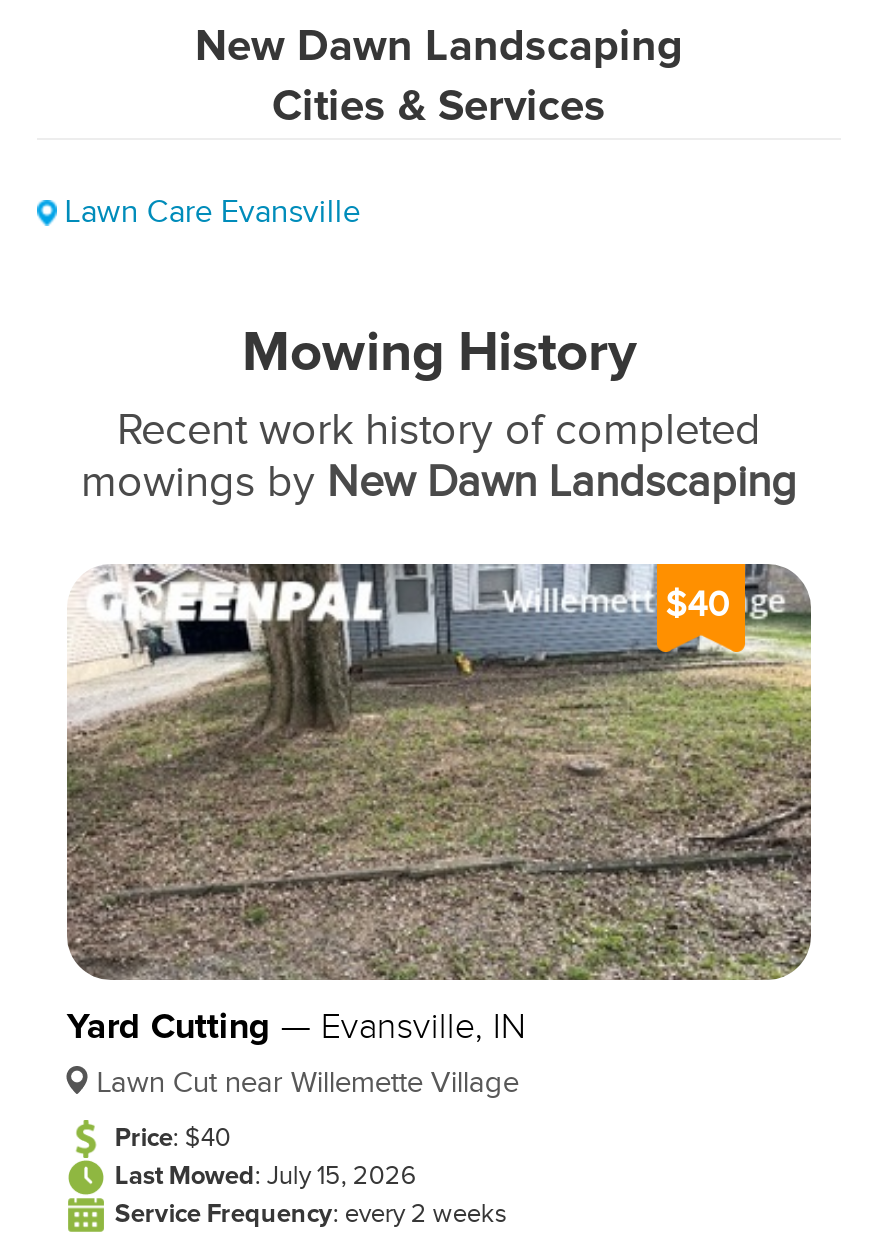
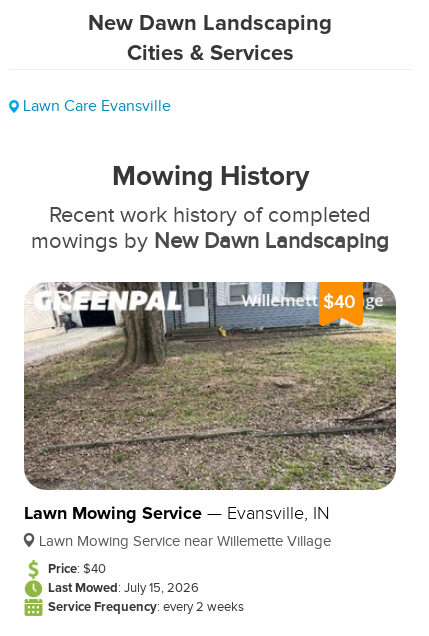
- Yard Cutting — Evansville, IN
- Lawn Cut near Willemette Village
+ Lawn Mowing Service — Evansville, IN
+ Lawn Mowing Service near Willemette Village
